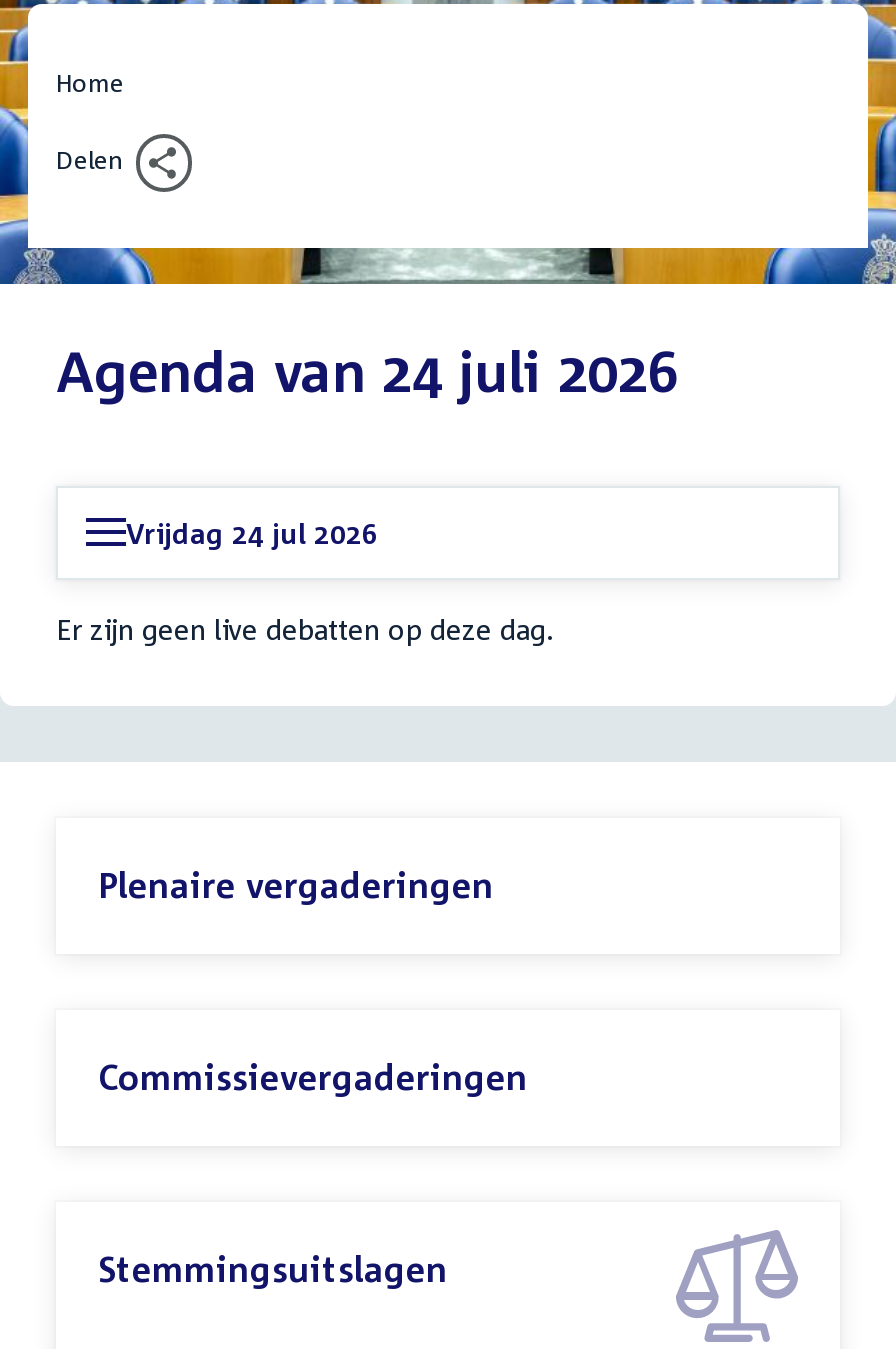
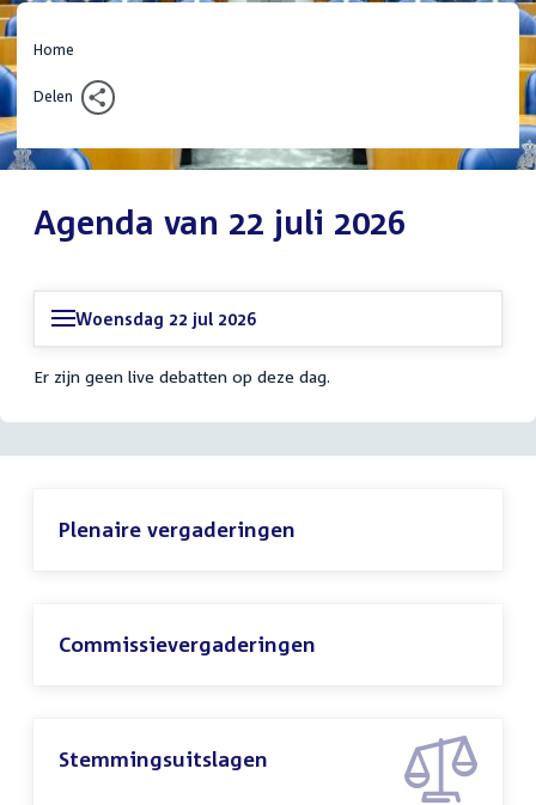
- Agenda van 24 juli 2026
+ Agenda van 22 juli 2026

- Vrijdag 24 jul 2026
+ Woensdag 22 jul 2026
